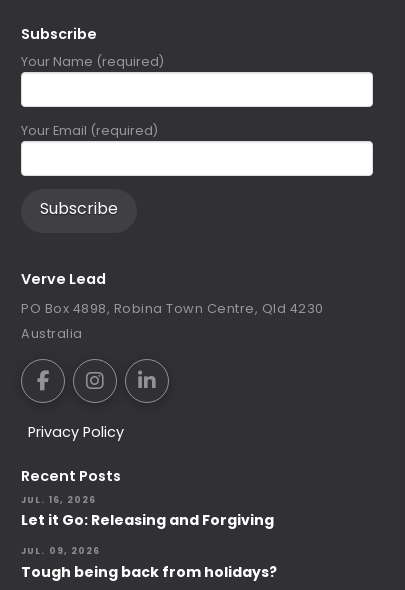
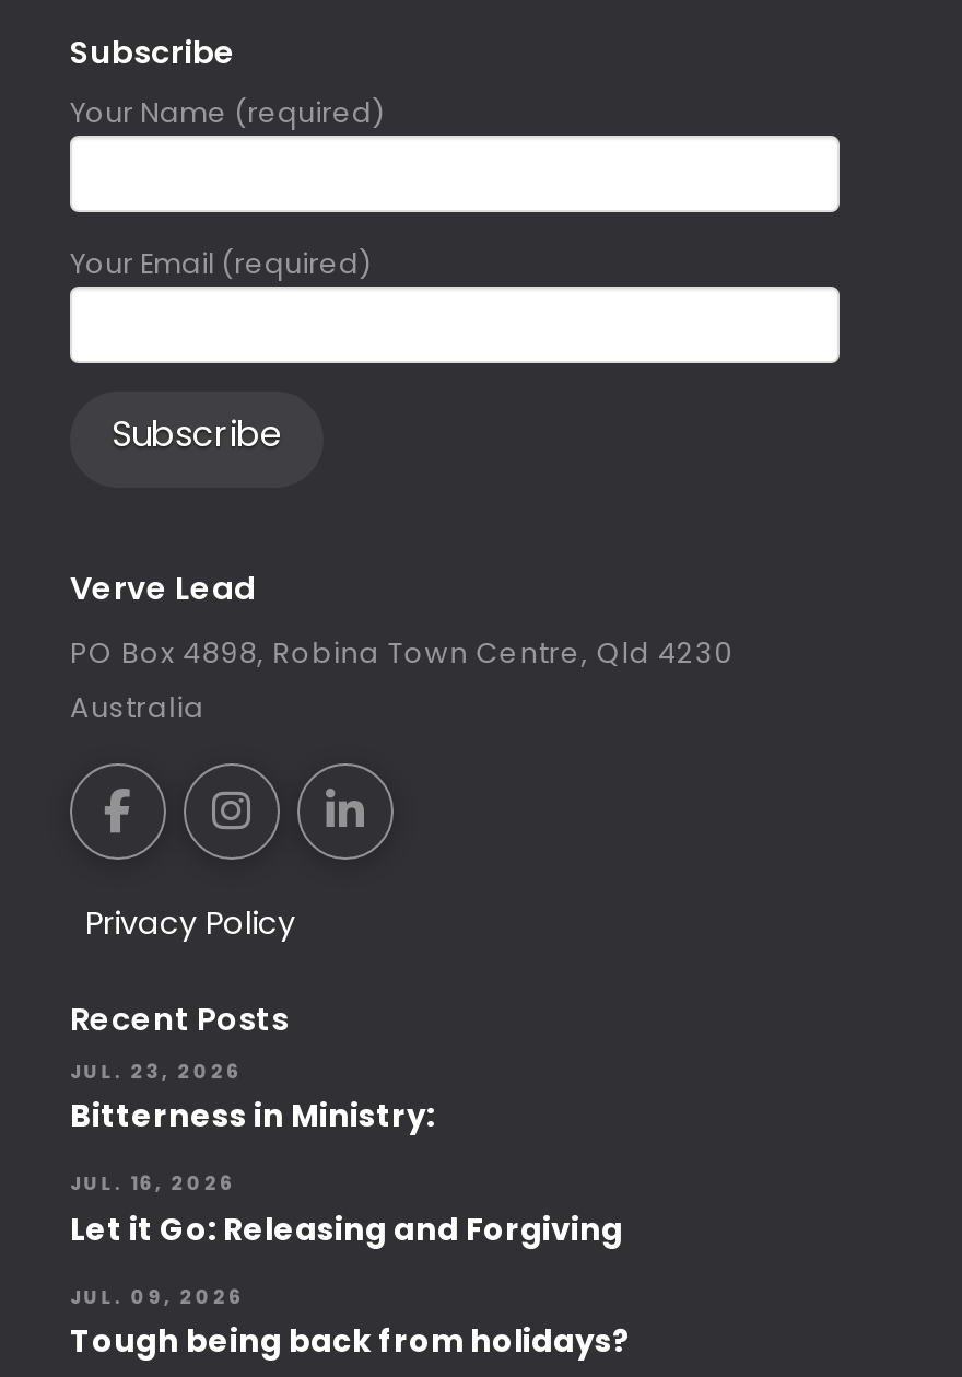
+ JUL. 23, 2026
+ Bitterness in Ministry:
